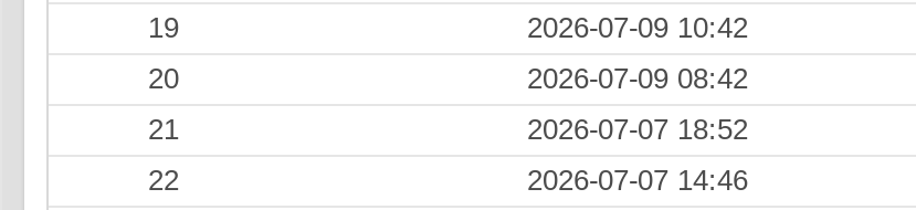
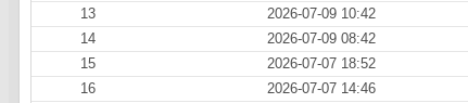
- 19
+ 13

- 20
+ 14

- 21
+ 15

- 22
+ 16
